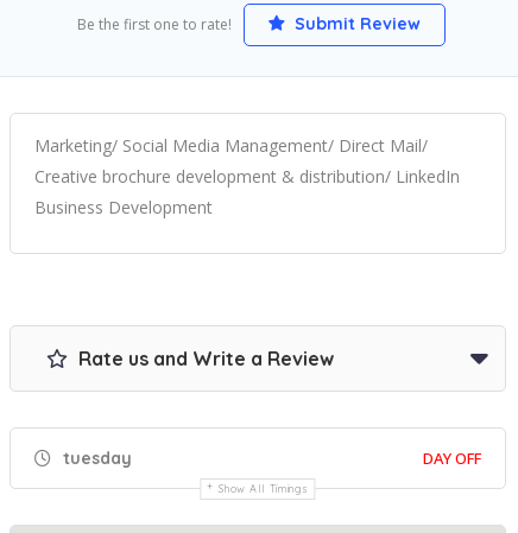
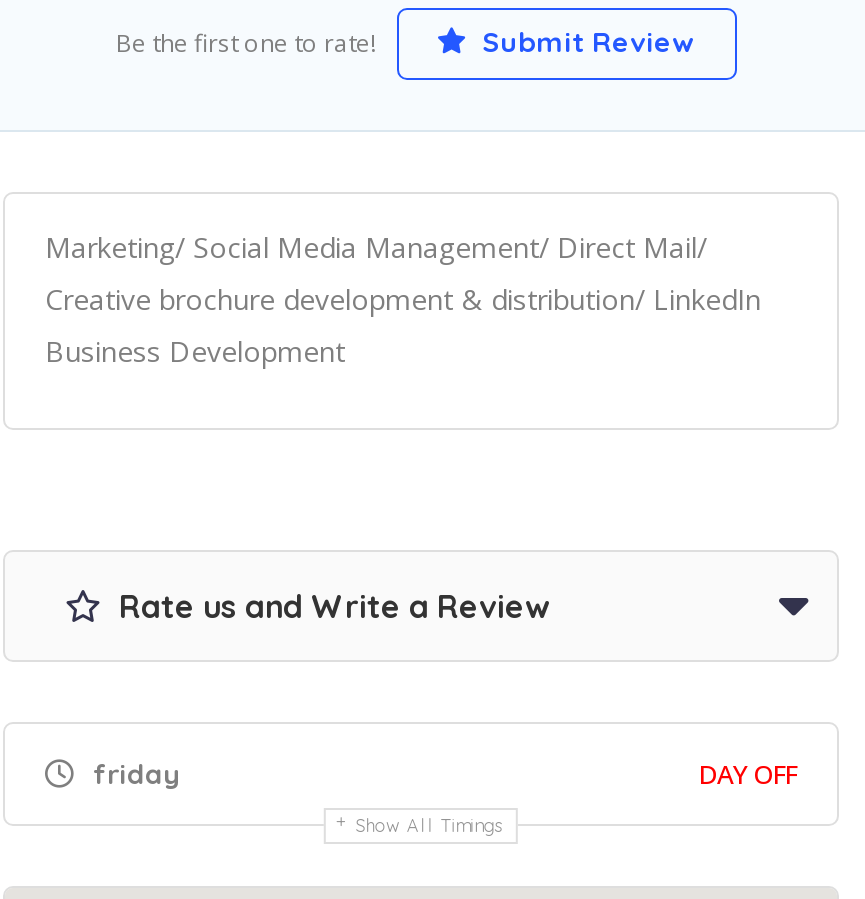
- tuesday
+ friday
